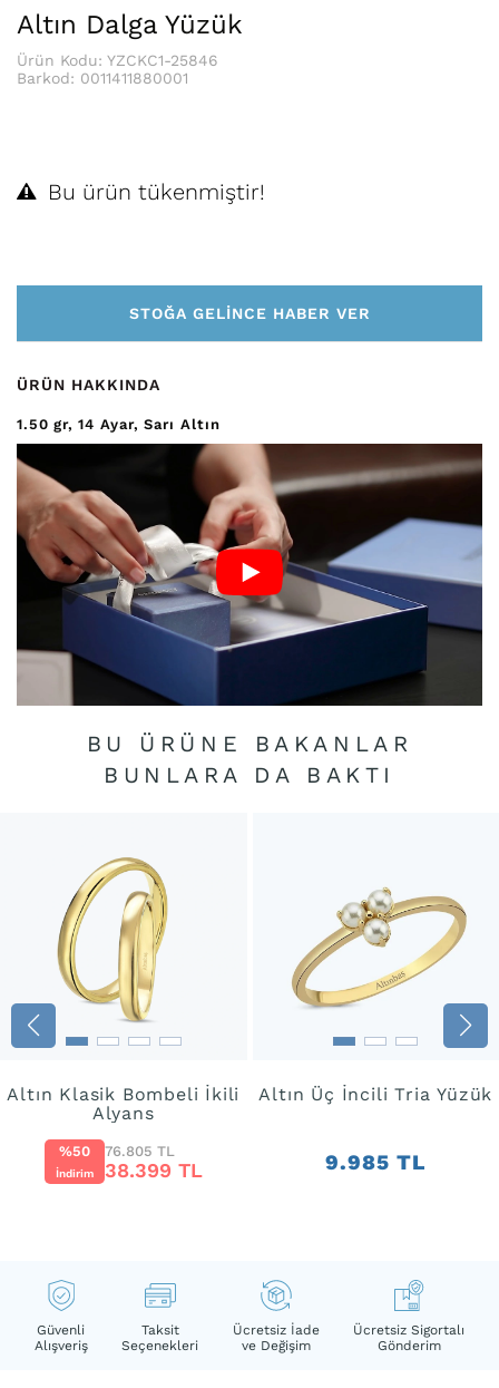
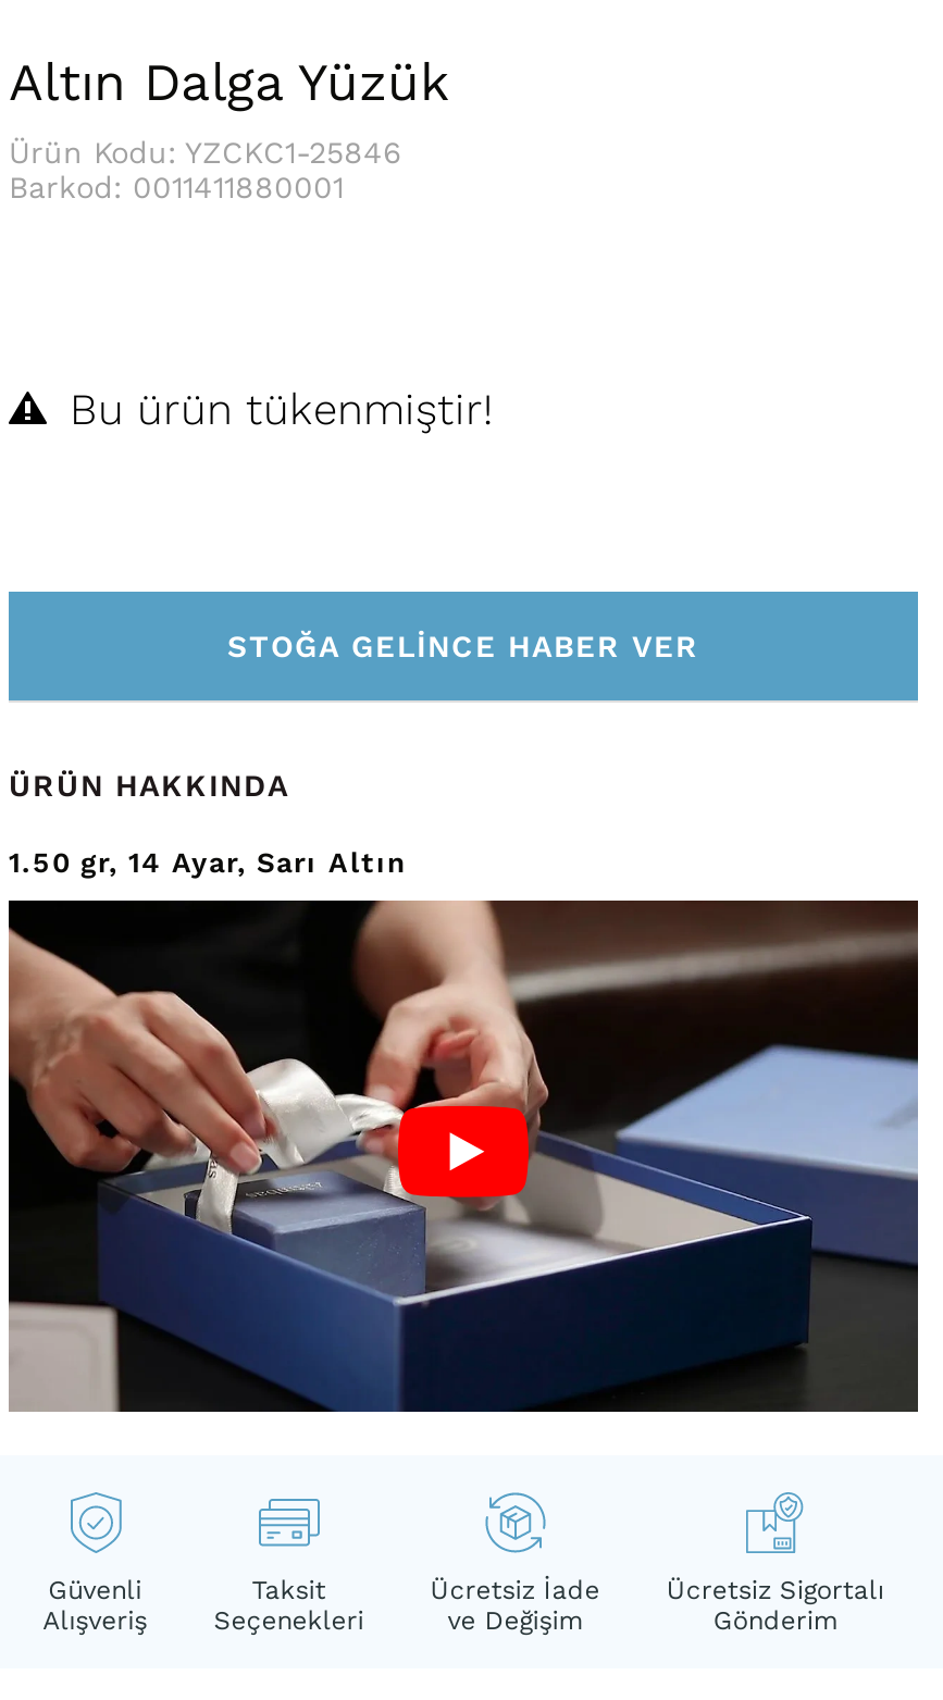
- BU ÜRÜNE BAKANLAR
- BUNLARA DA BAKTI

- [image]
- Altın Klasik Bombeli İkili
- Alyans
- %50
- İndirim

- [image]
- Altın Üç İncili Tria Yüzük
- 9.985 TL

- 76.805 TL
- 38.399 TL
